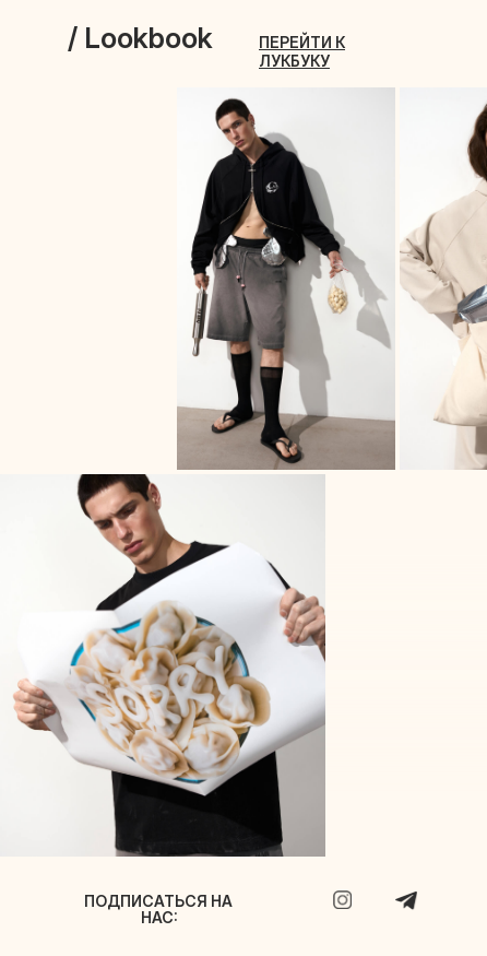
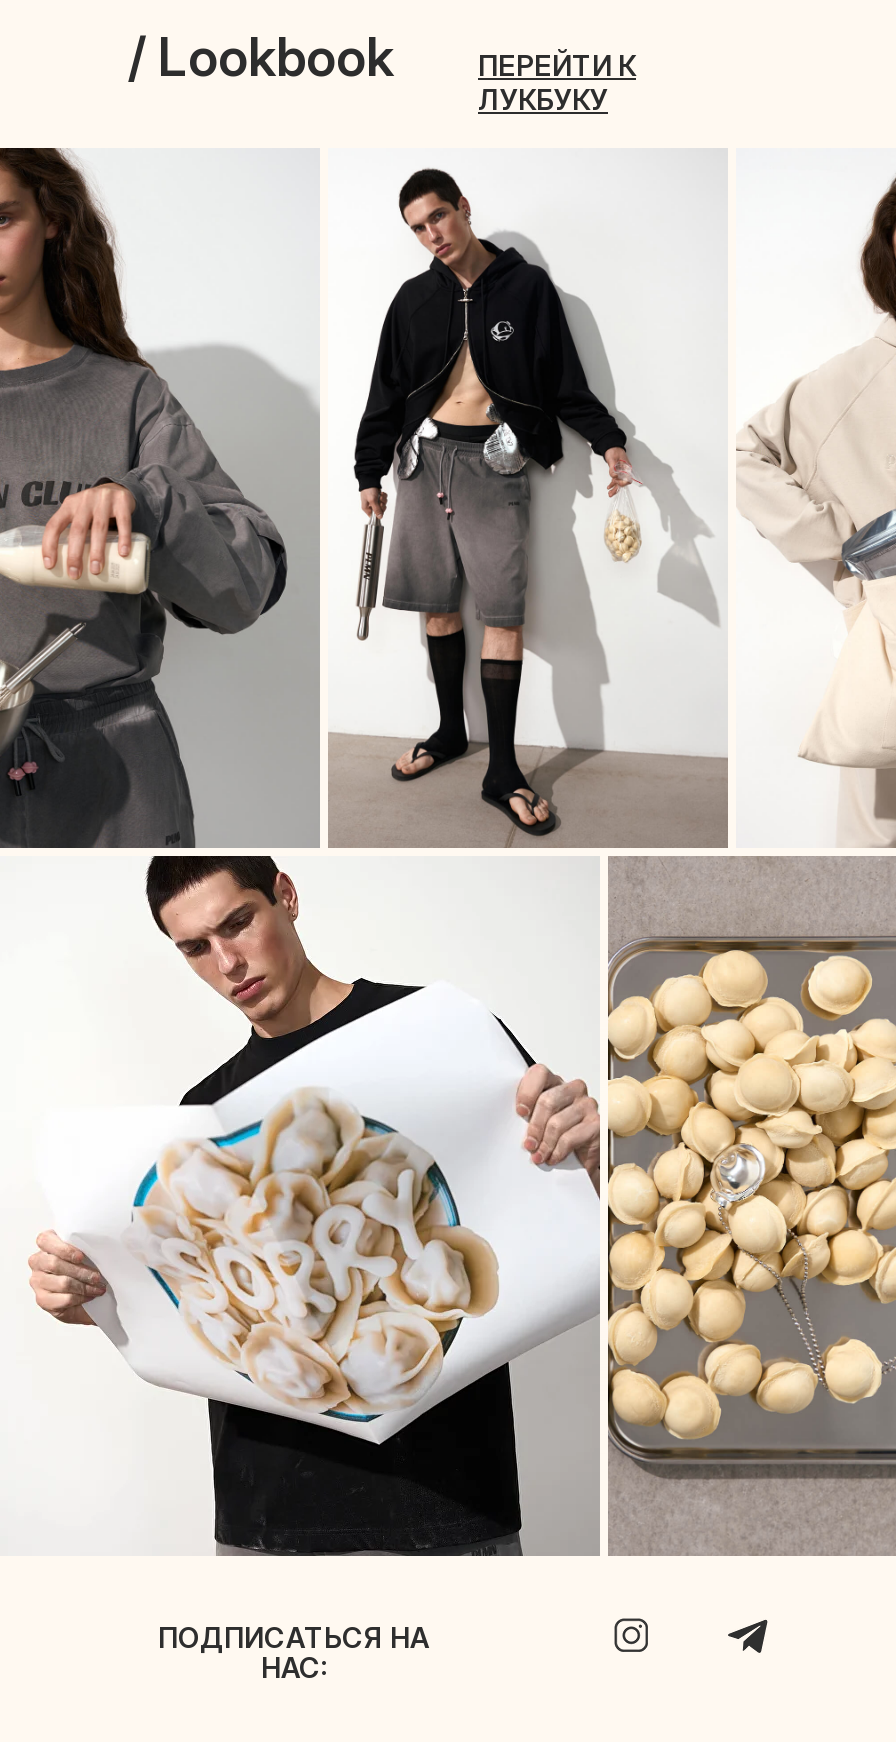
+ [image]

+ [image]
